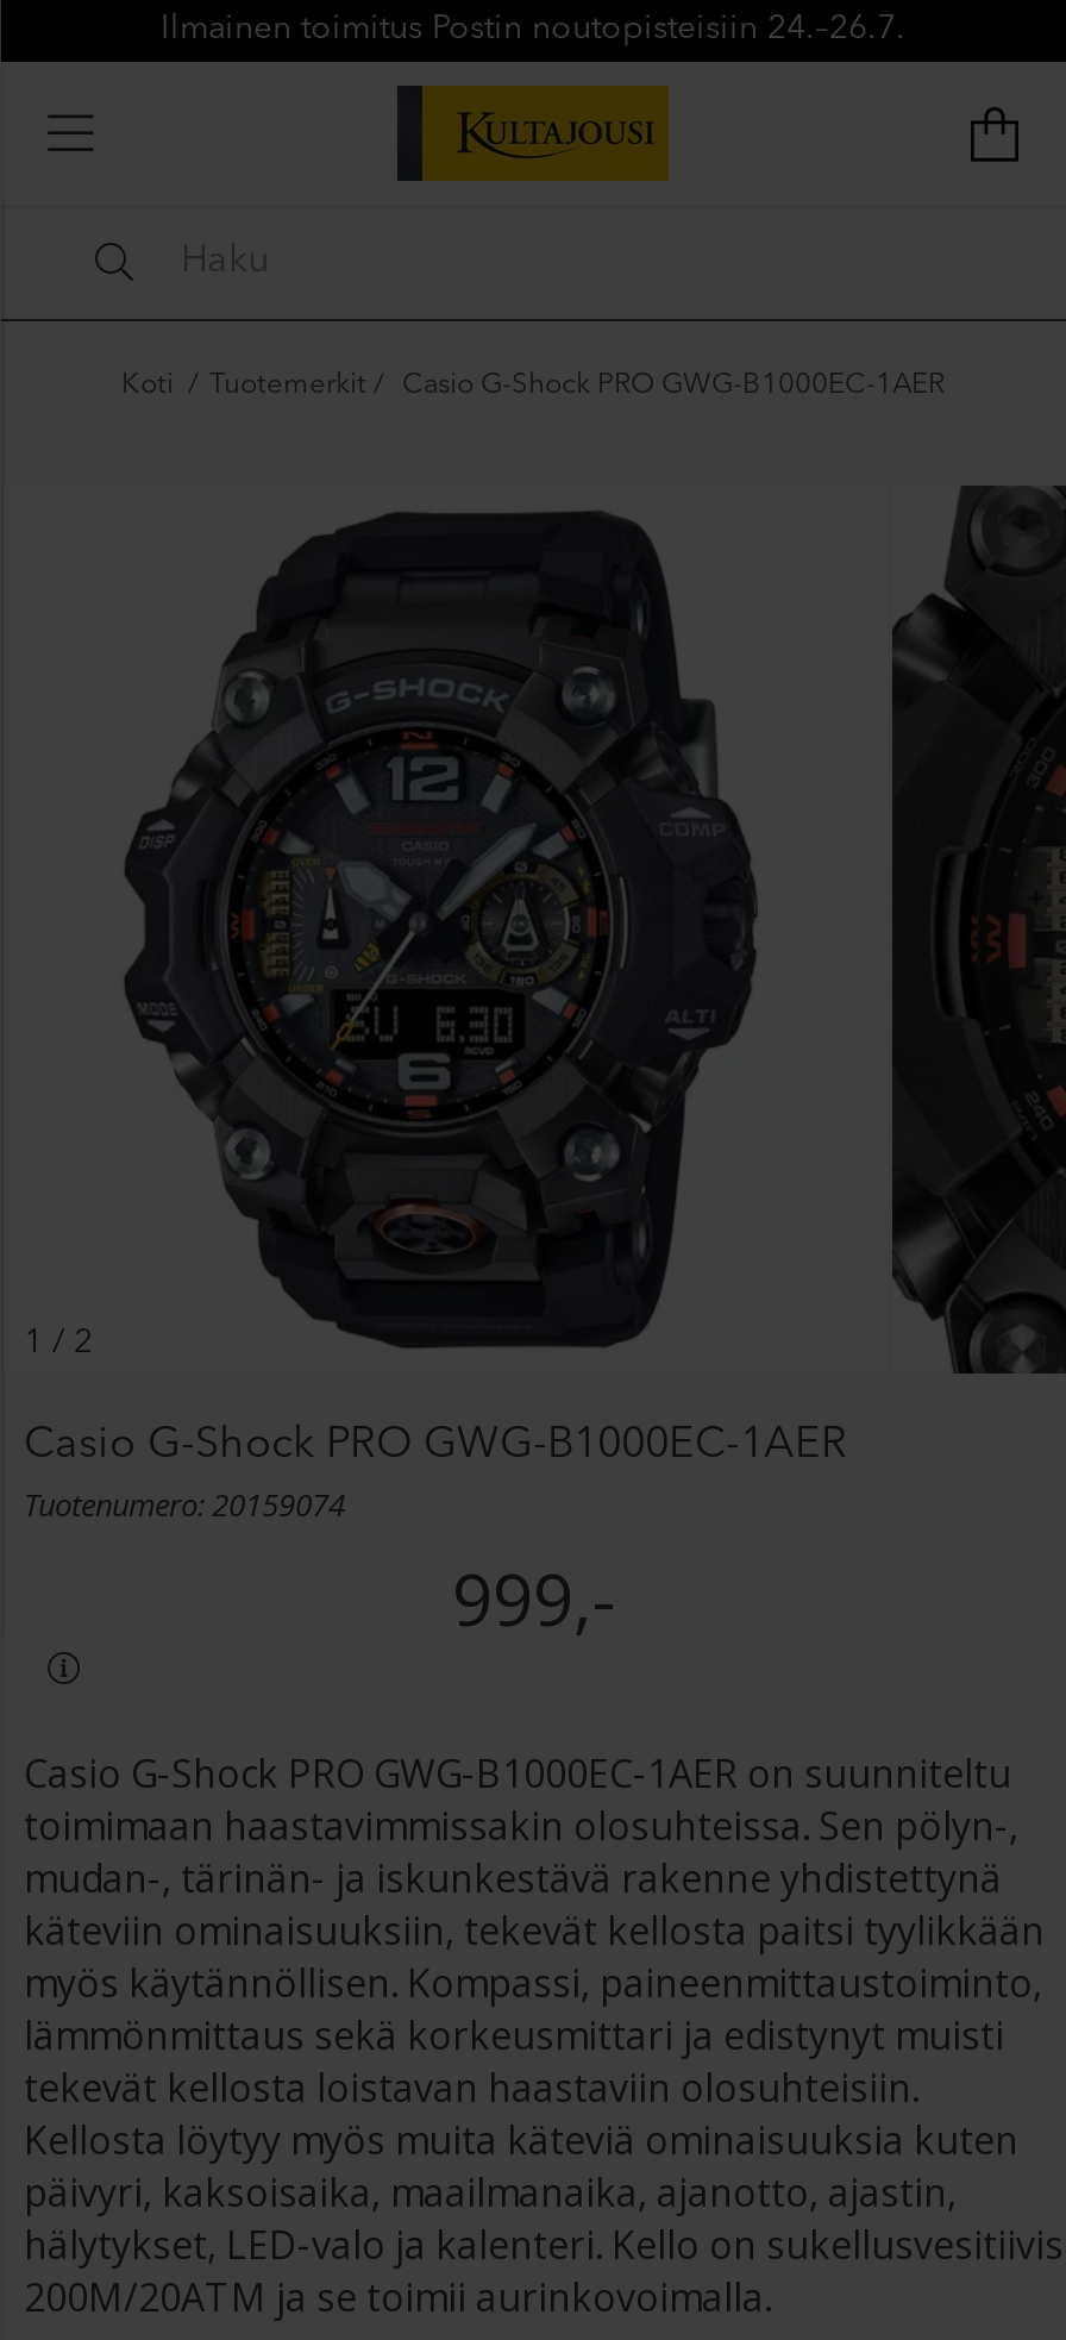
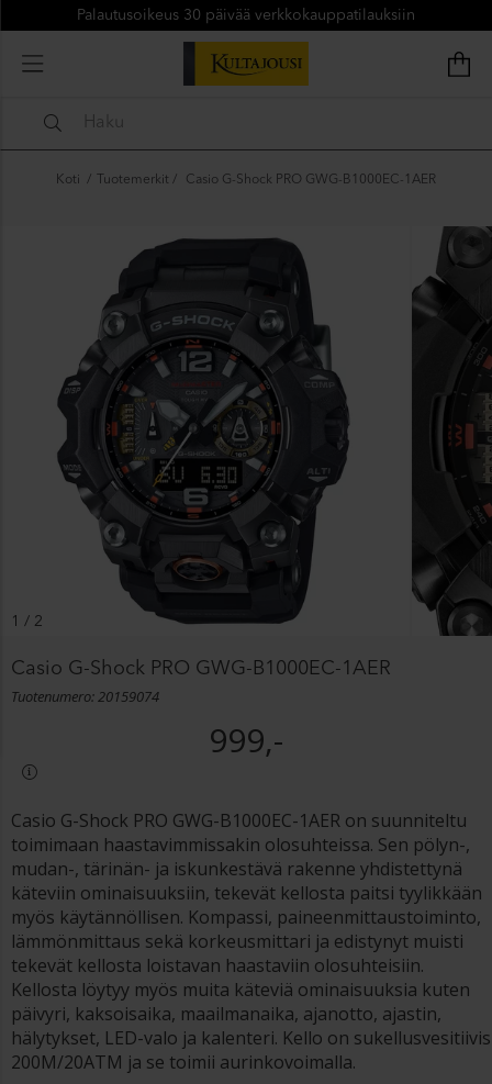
- Ilmainen toimitus Postin noutopisteisiin 24.–26.7.
+ Palautusoikeus 30 päivää verkkokauppatilauksiin
